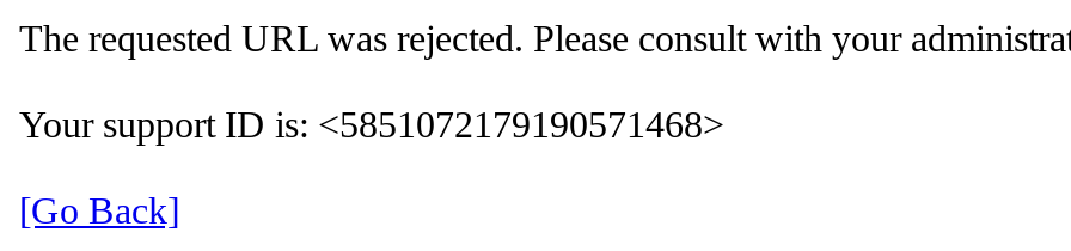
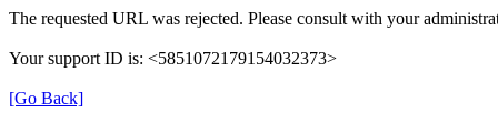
- Your support ID is: <5851072179190571468>
+ Your support ID is: <5851072179154032373>
